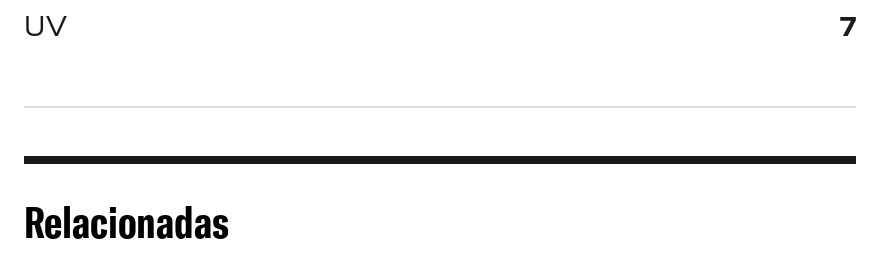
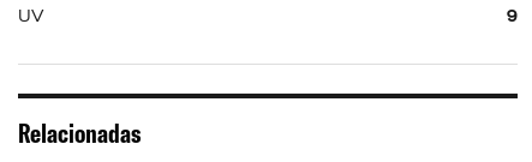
- 7
+ 9
